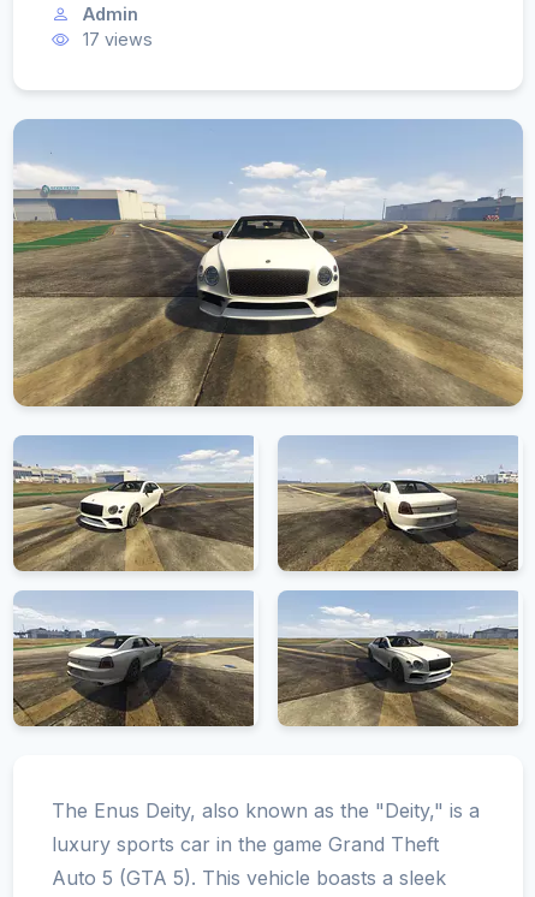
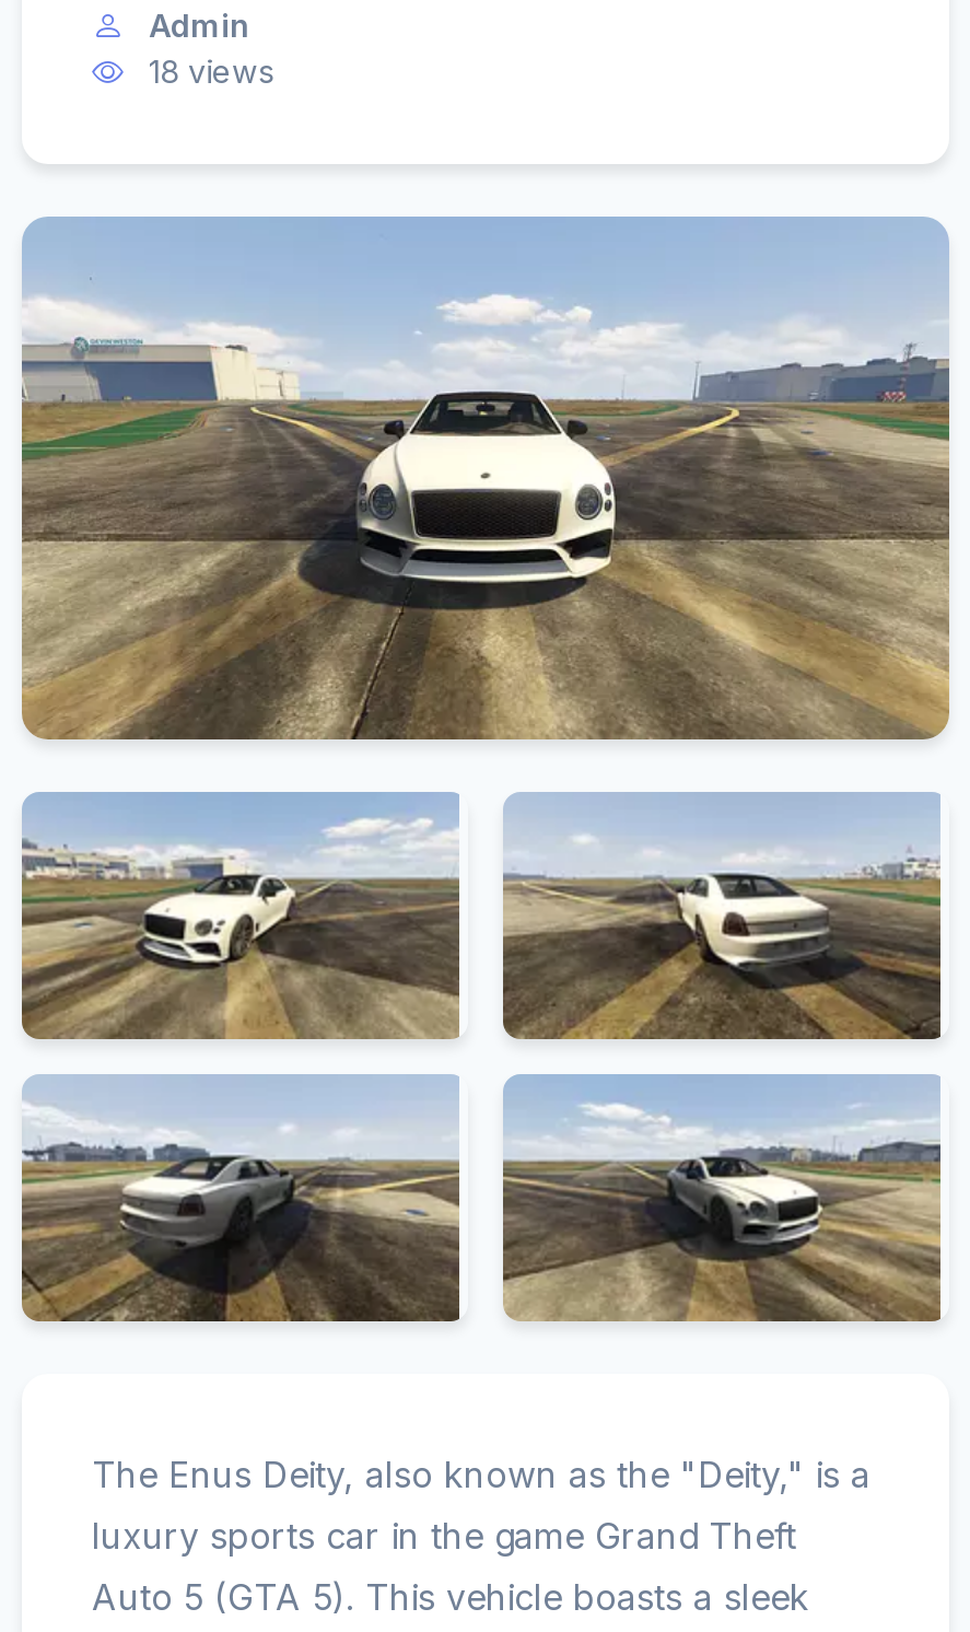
- 17 views
+ 18 views
